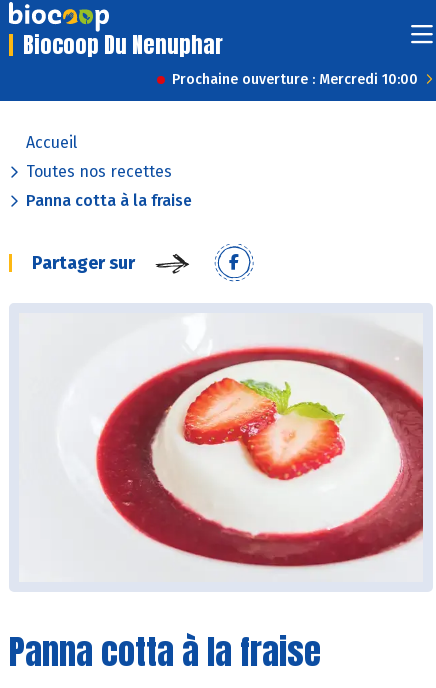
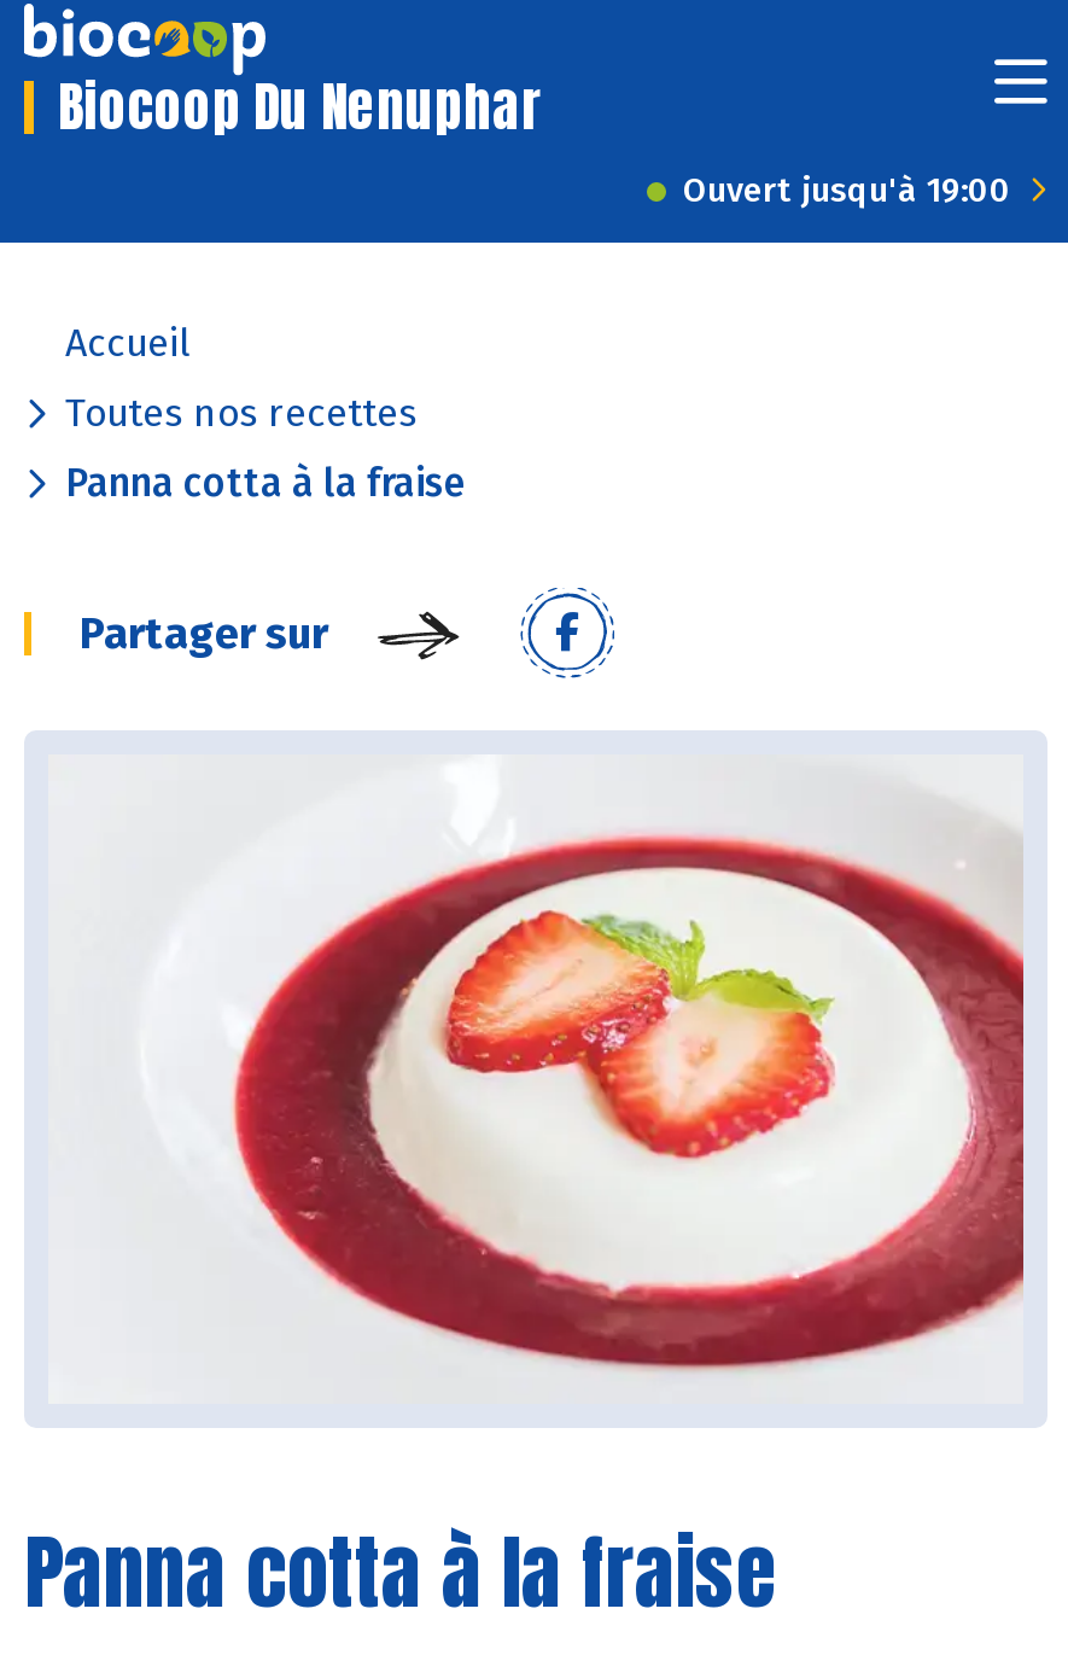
- Prochaine ouverture : Mercredi 10:00
+ Ouvert jusqu'à 19:00
